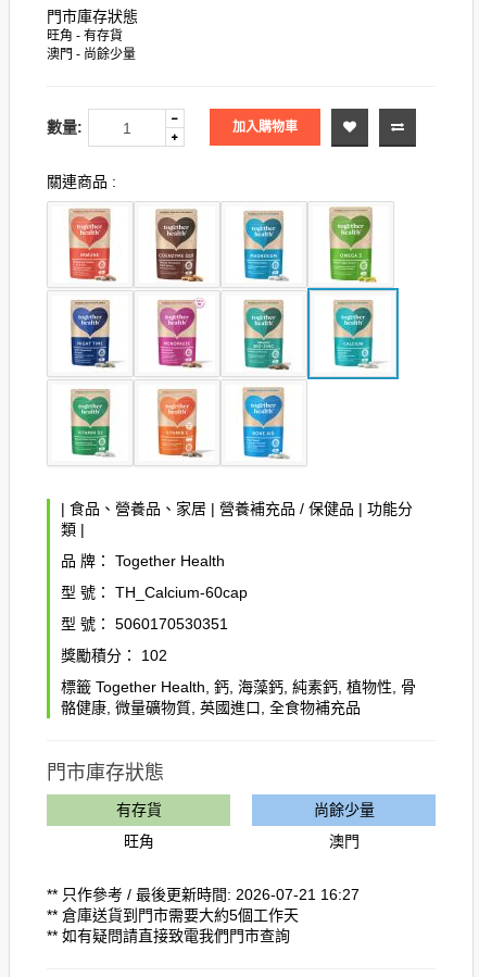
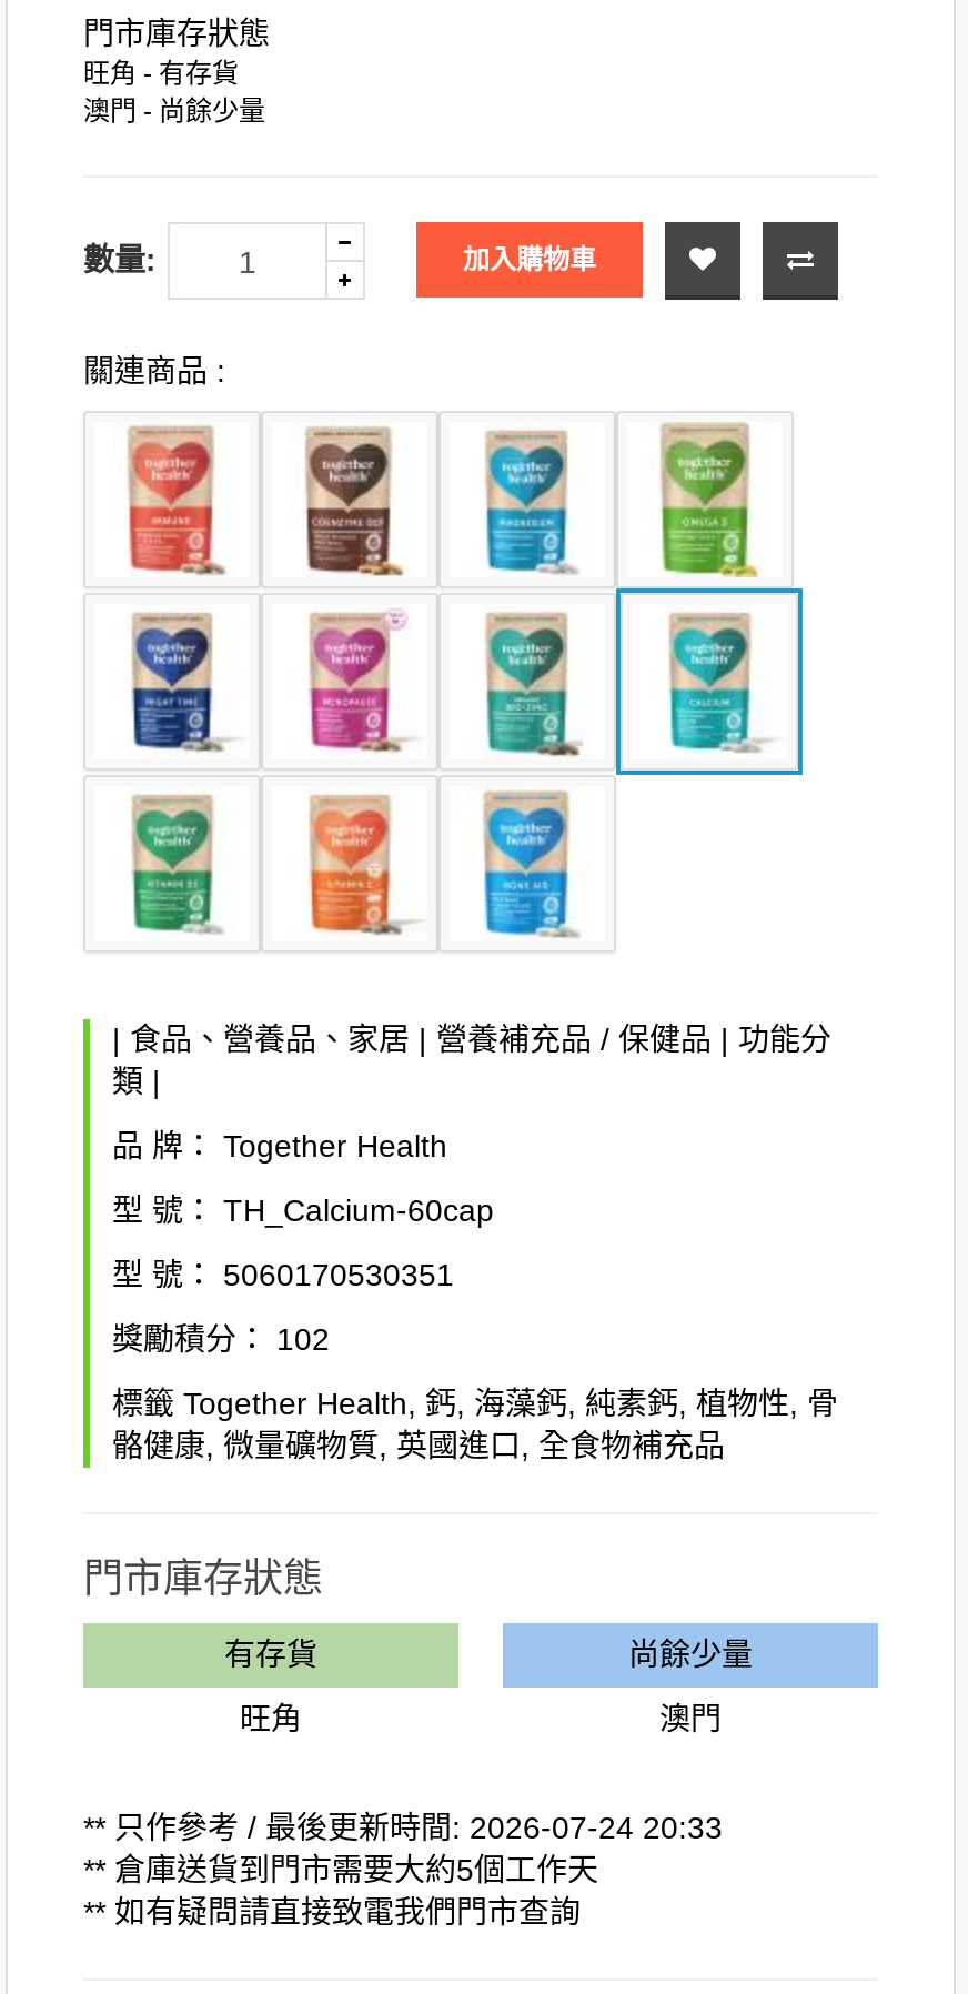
- ** 只作參考 / 最後更新時間: 2026-07-21 16:27
+ ** 只作參考 / 最後更新時間: 2026-07-24 20:33
